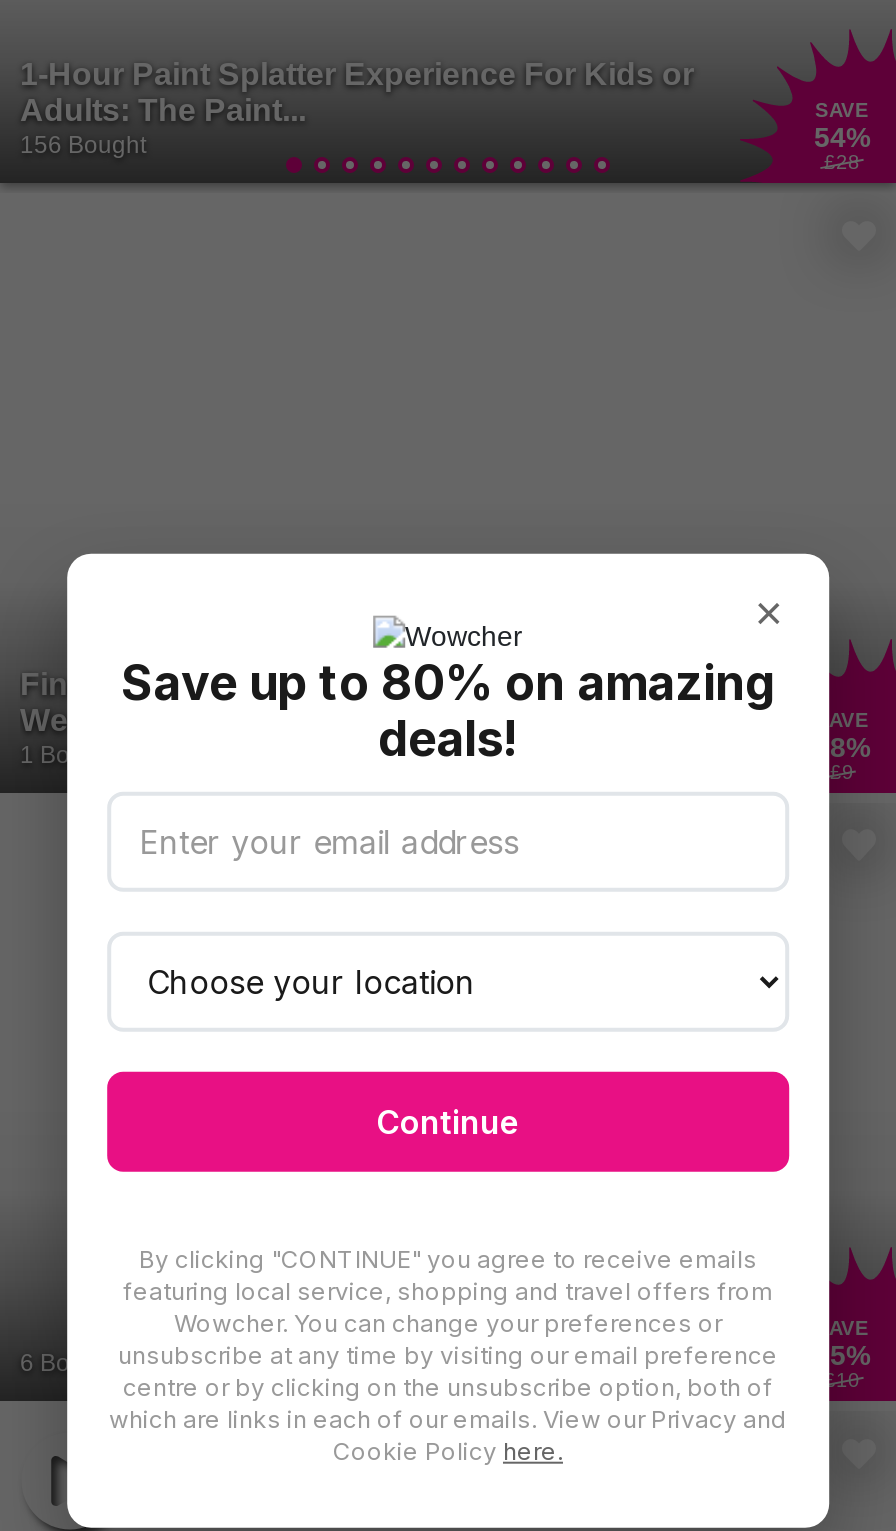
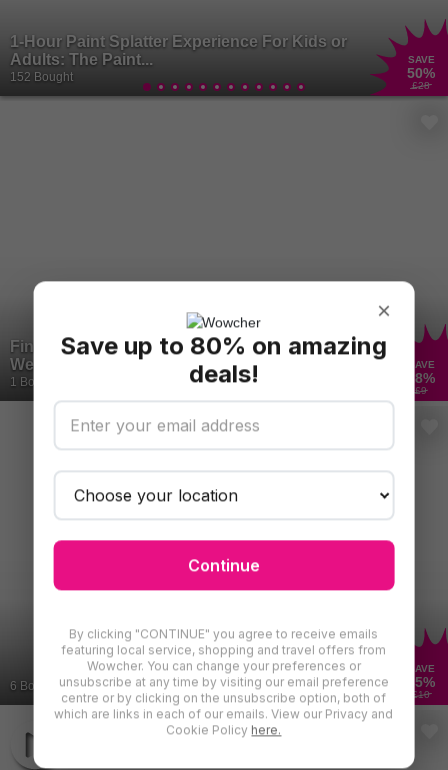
- 156 Bought
+ 152 Bought

- 54%
+ 50%
